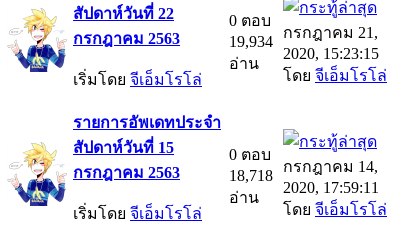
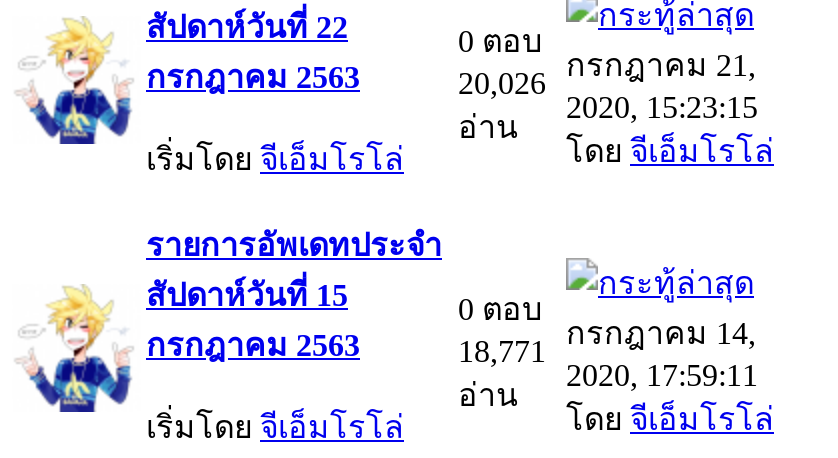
- 19,934
+ 20,026

- 18,718
+ 18,771
